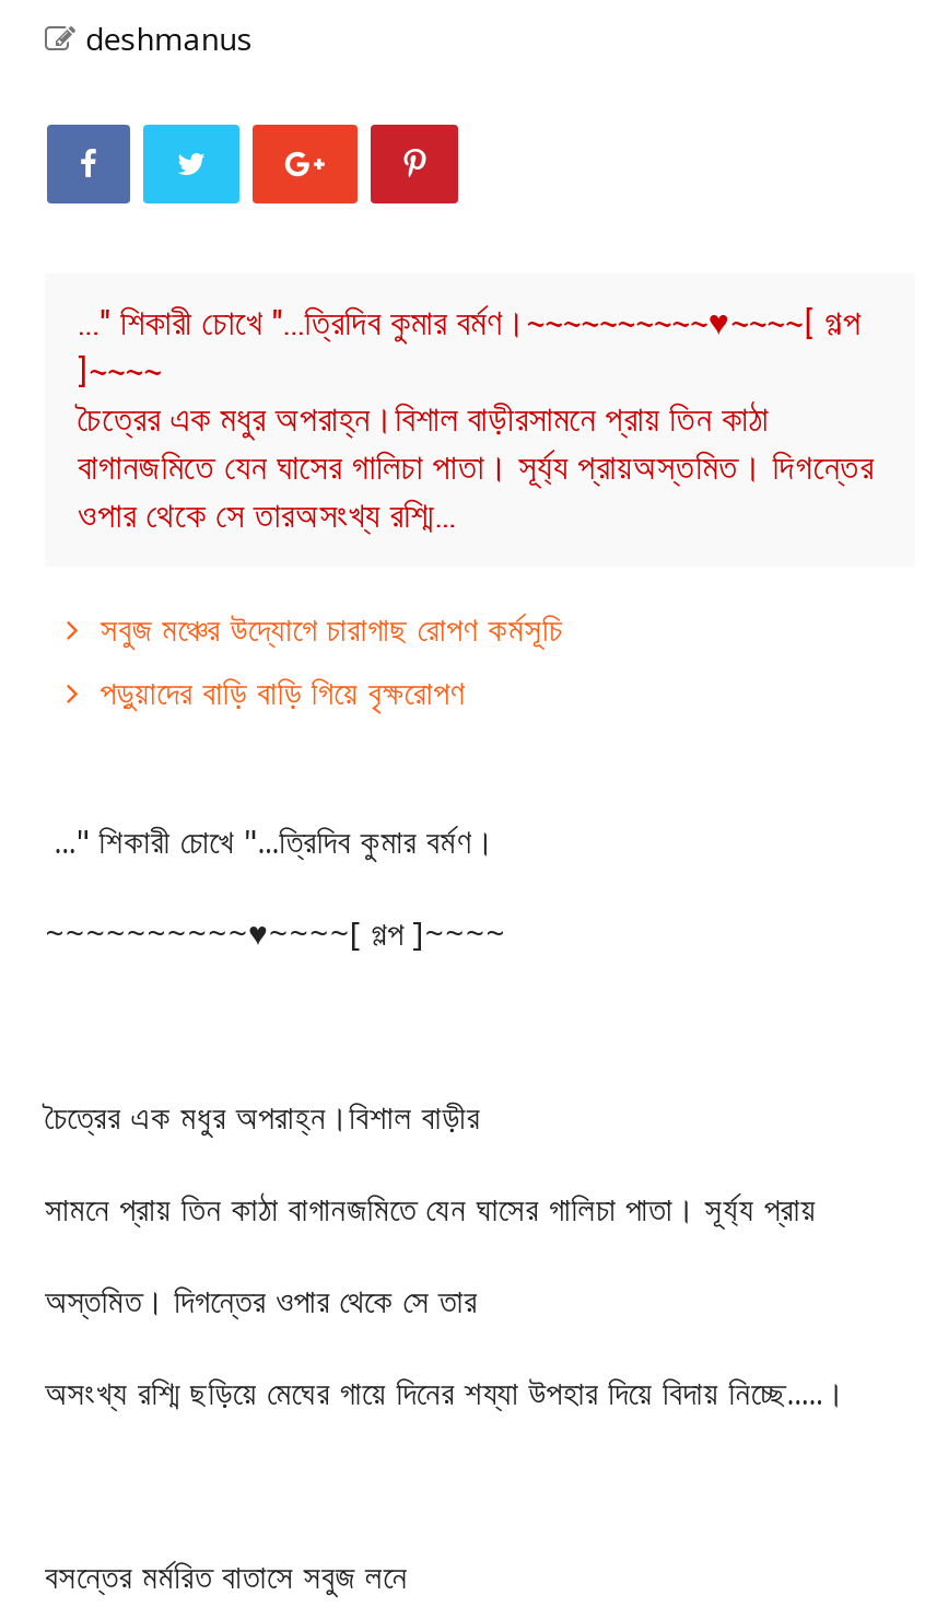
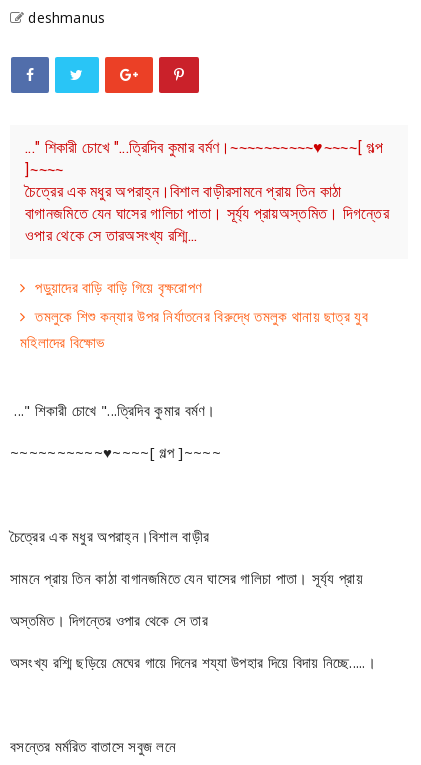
- সবুজ মঞ্চের উদ্যোগে চারাগাছ রোপণ কর্মসূচি

moved up: পড়ুয়াদের বাড়ি বাড়ি গিয়ে বৃক্ষরোপণ

+ তমলুকে শিশু কন্যার উপর নির্যাতনের বিরুদ্ধে তমলুক থানায় ছাত্র যুব
+ মহিলাদের বিক্ষোভ
